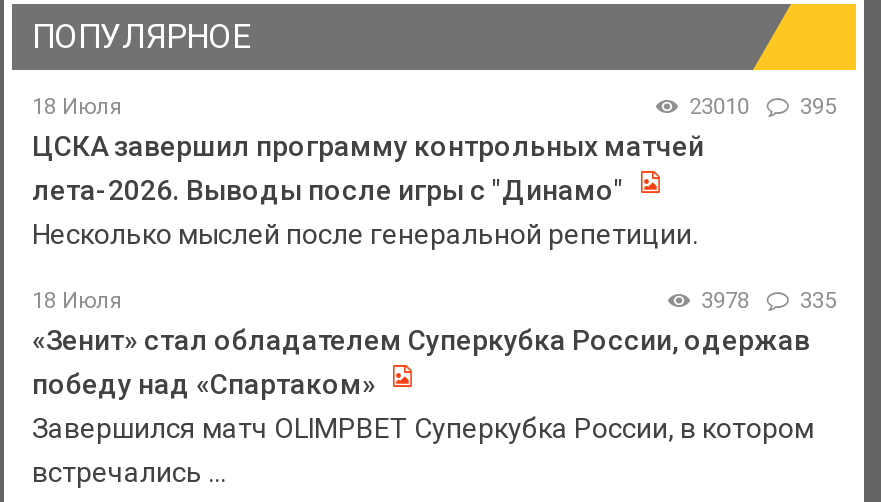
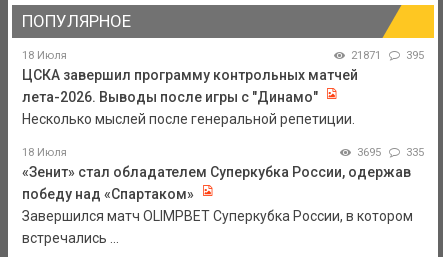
- 23010 395
+ 21871 395

- 3978 335
+ 3695 335
